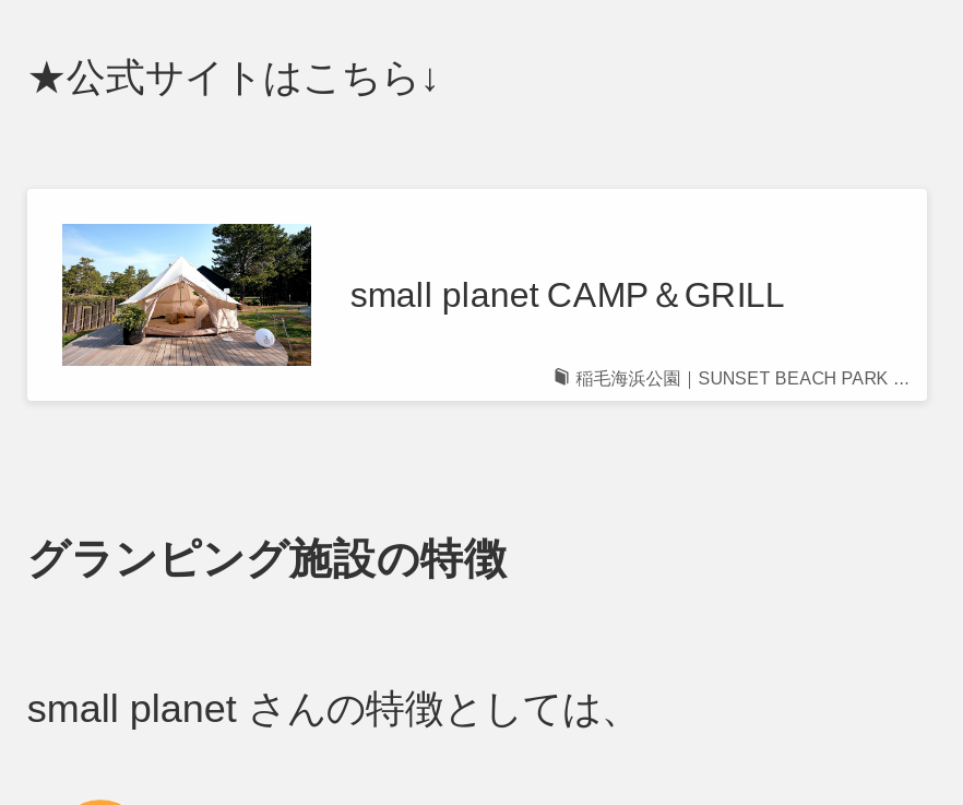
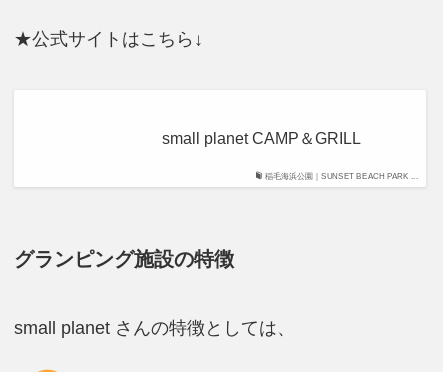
- [image]
